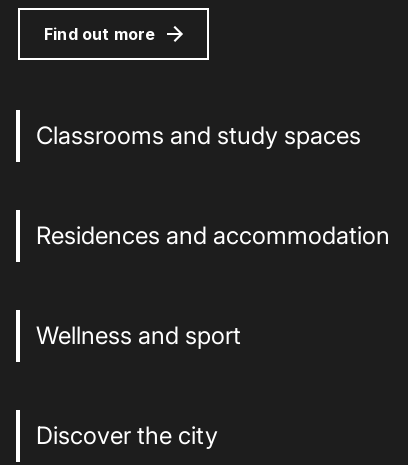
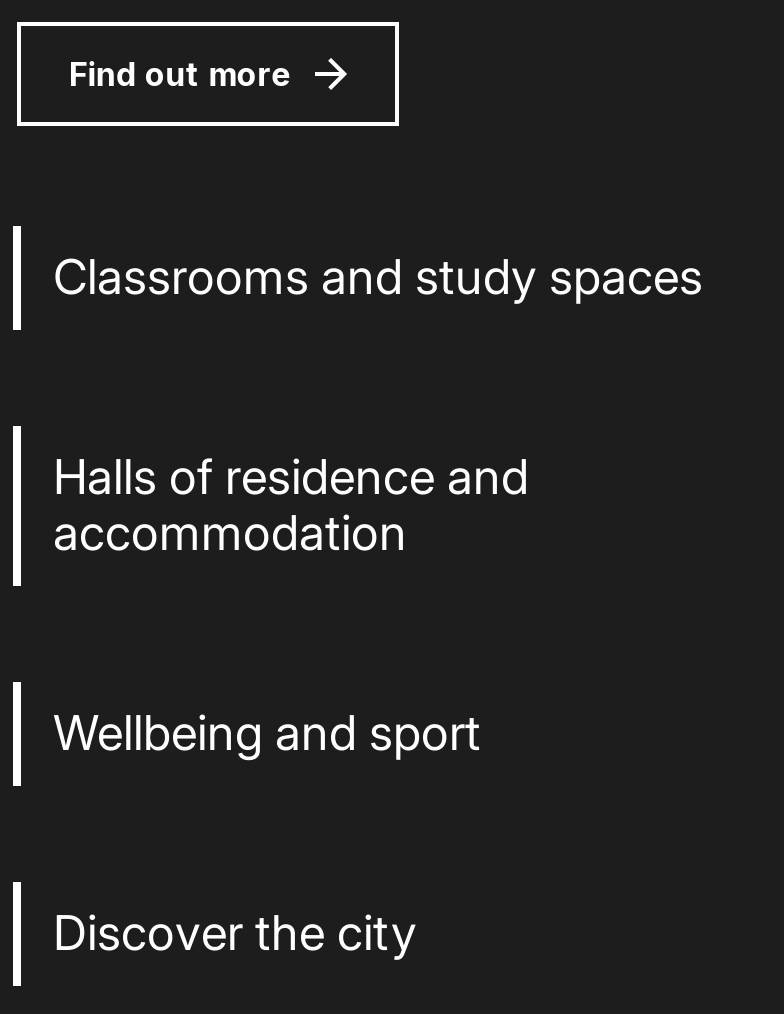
- Residences and accommodation
+ Halls of residence and
+ accommodation

- Wellness and sport
+ Wellbeing and sport
